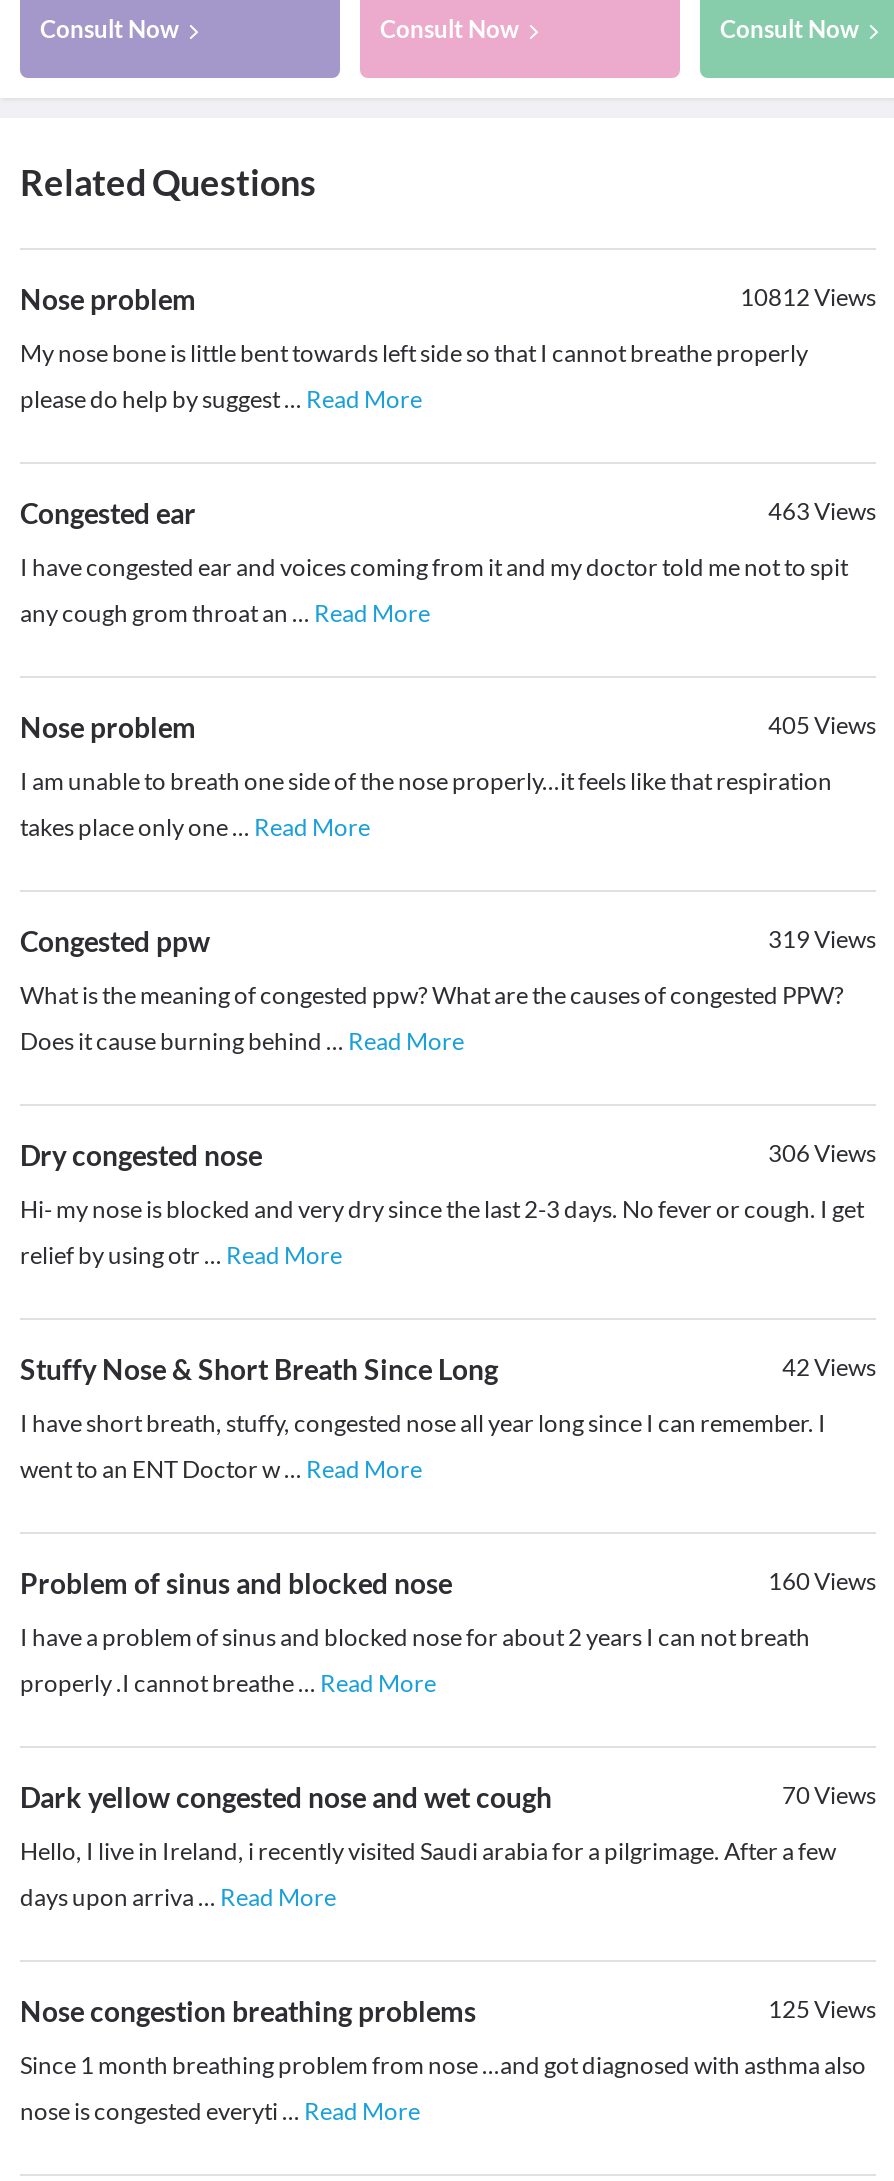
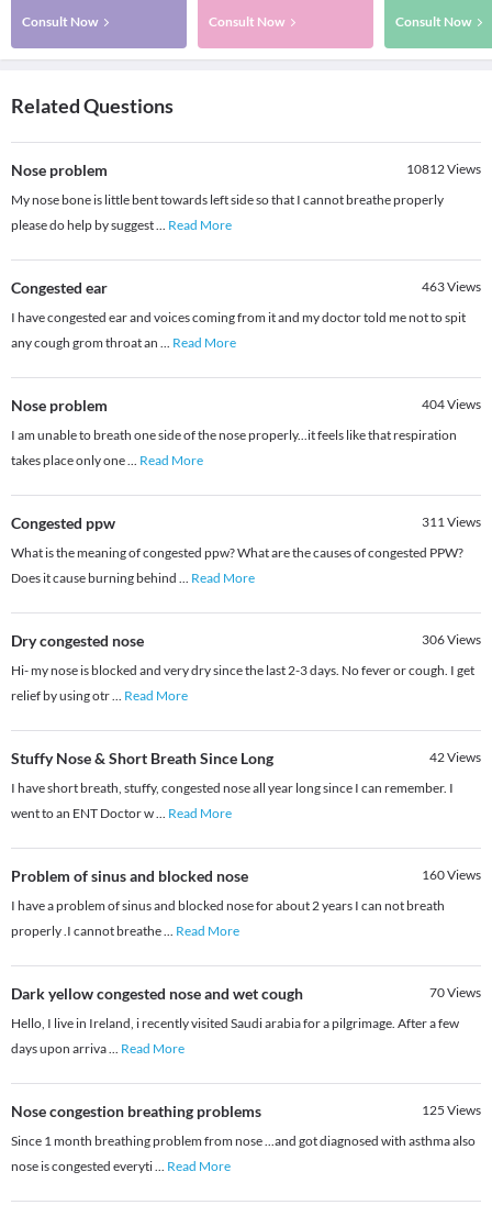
- 405 Views
+ 404 Views

- 319Views
+ 311Views
